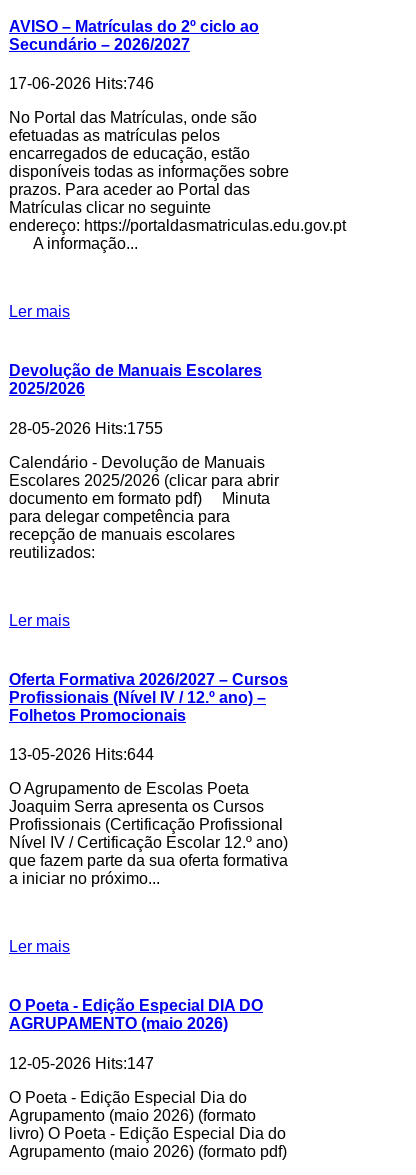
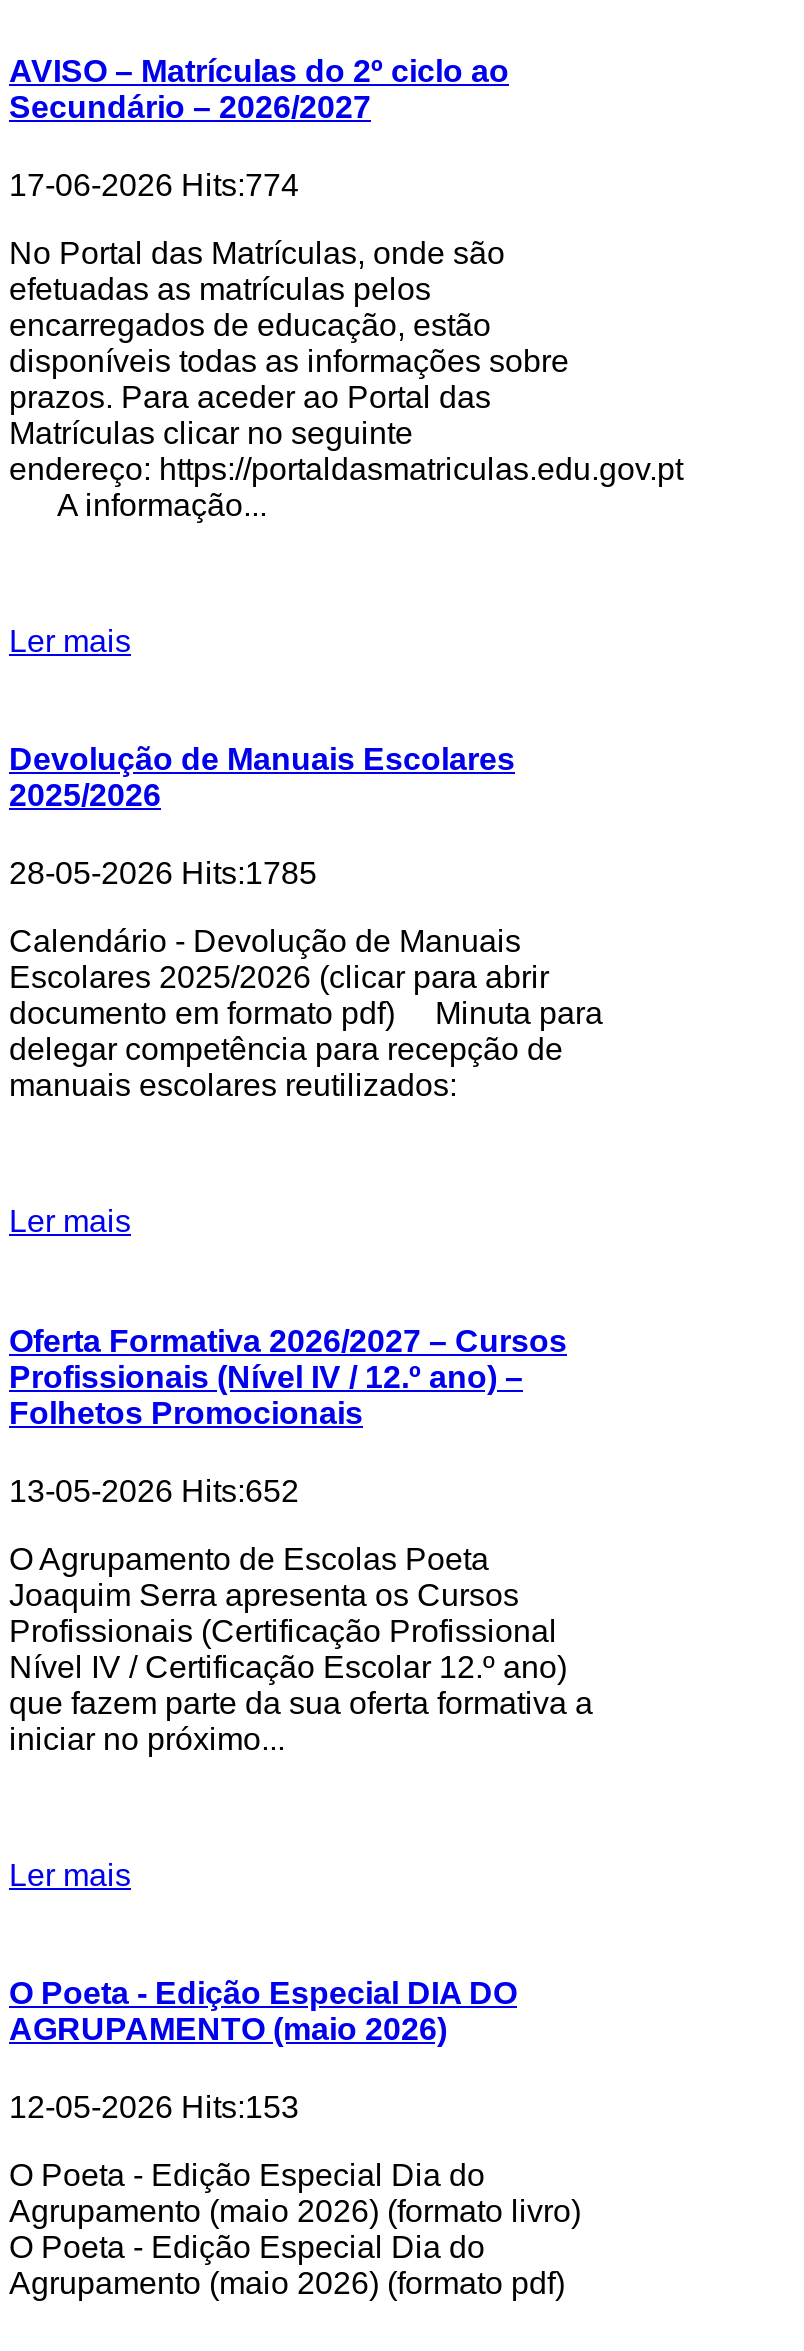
- 17-06-2026 Hits:746
+ 17-06-2026 Hits:774

- 28-05-2026 Hits:1755
+ 28-05-2026 Hits:1785

- 13-05-2026 Hits:644
+ 13-05-2026 Hits:652

- 12-05-2026 Hits:147
+ 12-05-2026 Hits:153
